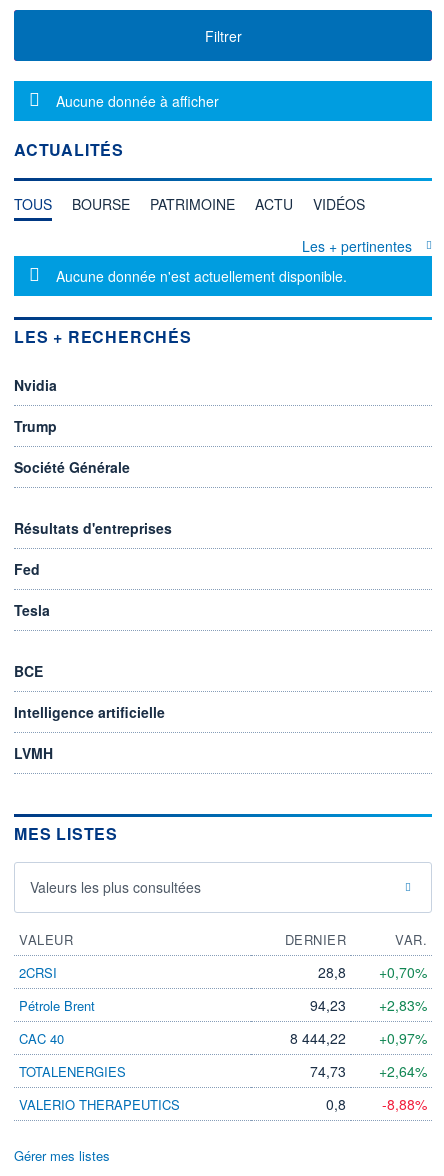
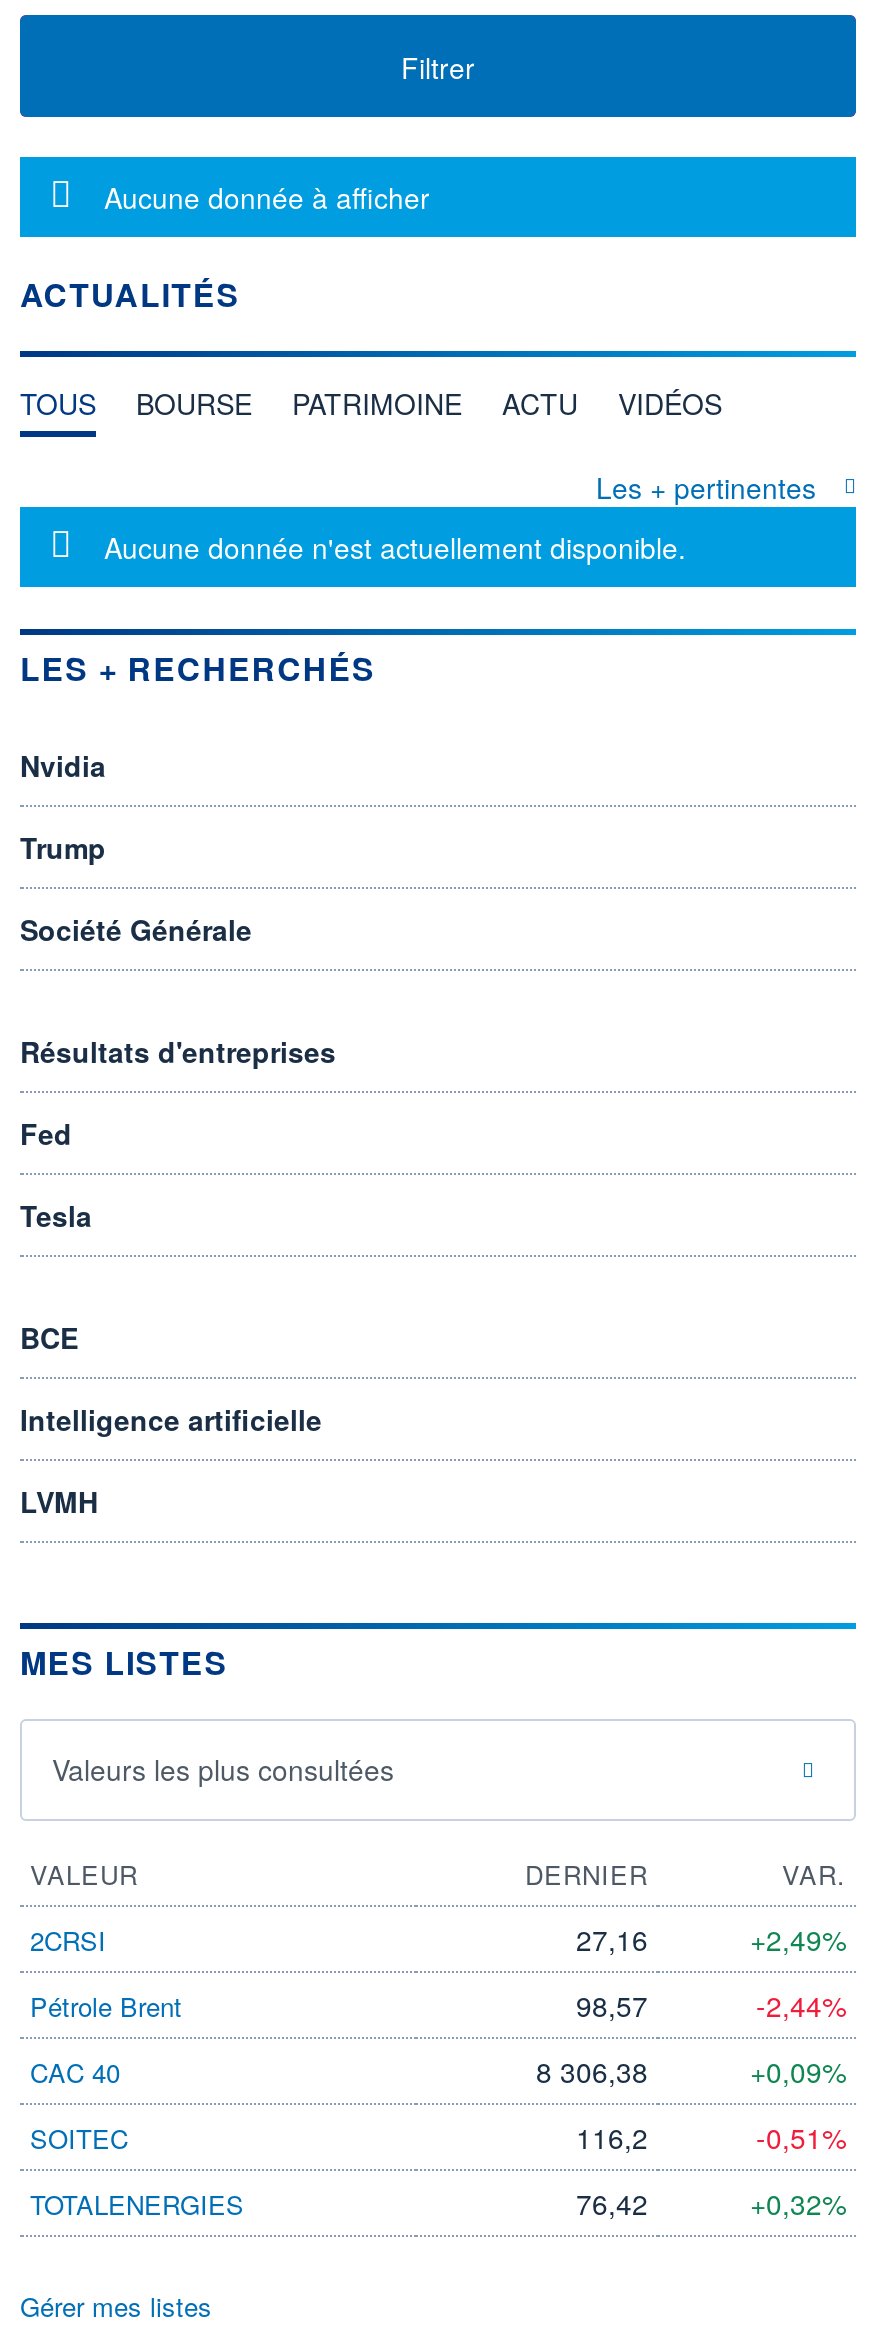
- 28,8
+ 27,16

- +0,70%
+ +2,49%

- 94,23
+ 98,57

- +2,83%
+ -2,44%

- 8 444,22
- +0,97%
+ 8 306,38
+ +0,09%
+ SOITEC
+ 116,2
+ -0,51%

- 74,73
- +2,64%
- VALERIO THERAPEUTICS
- 0,8
- -8,88%
+ 76,42
+ +0,32%

moved down: TOTALENERGIES
